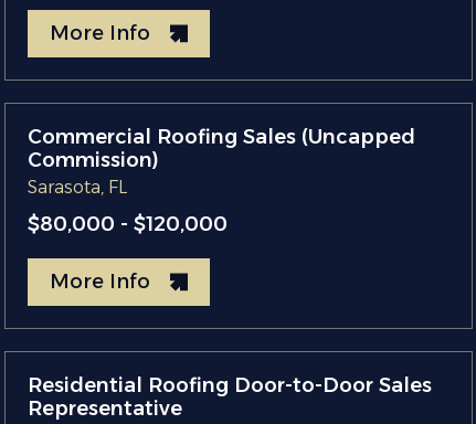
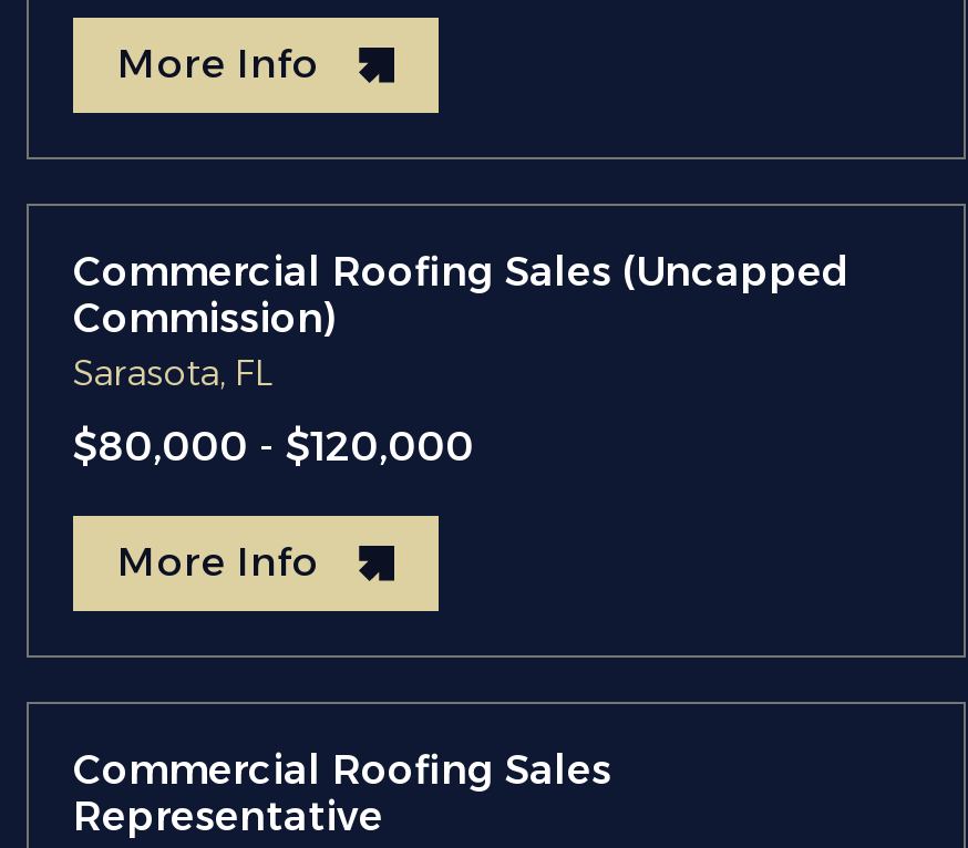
- Residential Roofing Door-to-Door Sales
+ Commercial Roofing Sales
